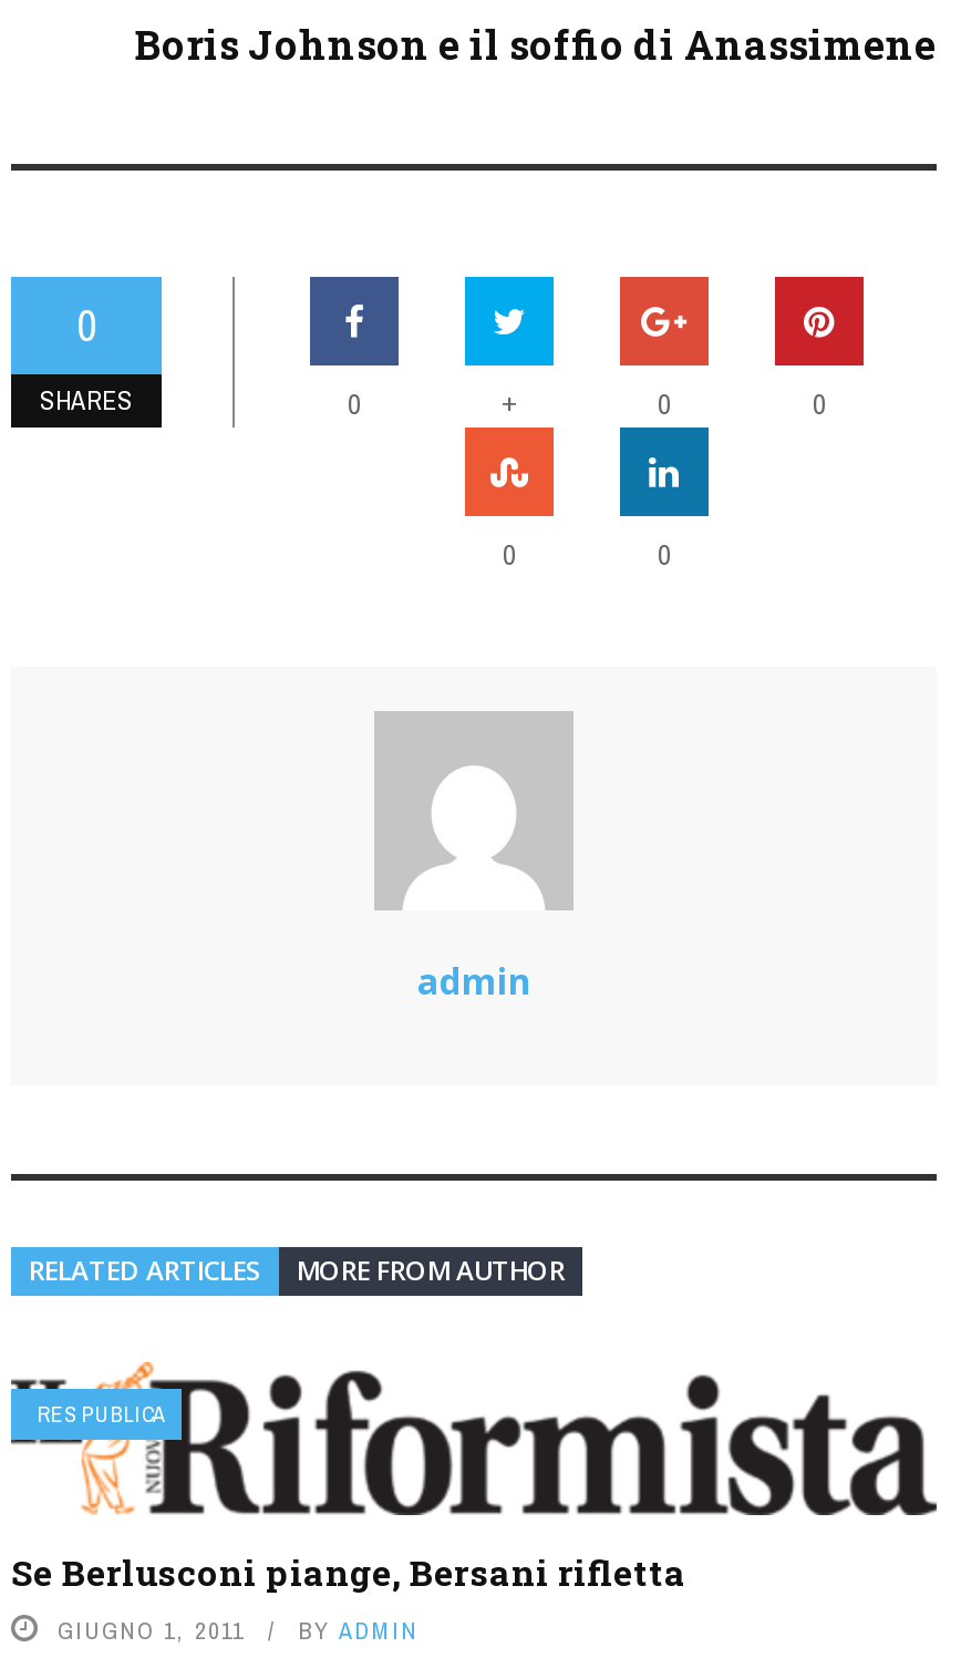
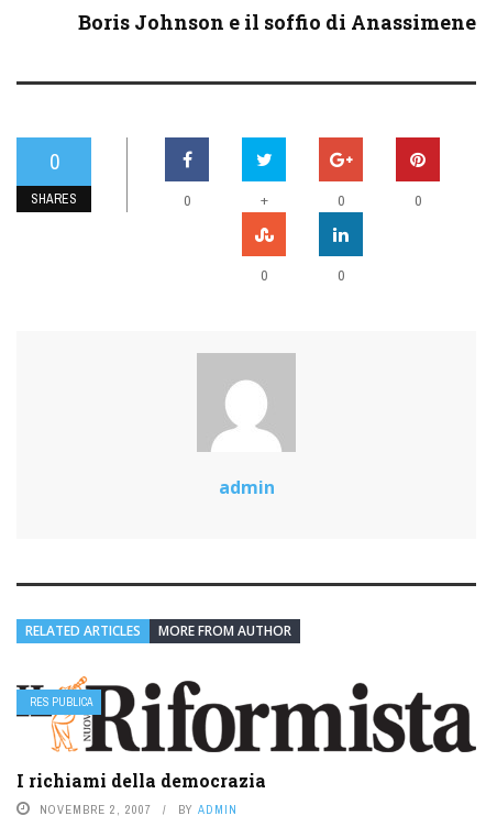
- Se Berlusconi piange, Bersani rifletta
- GIUGNO 1, 2011
+ I richiami della democrazia
+ NOVEMBRE 2, 2007
